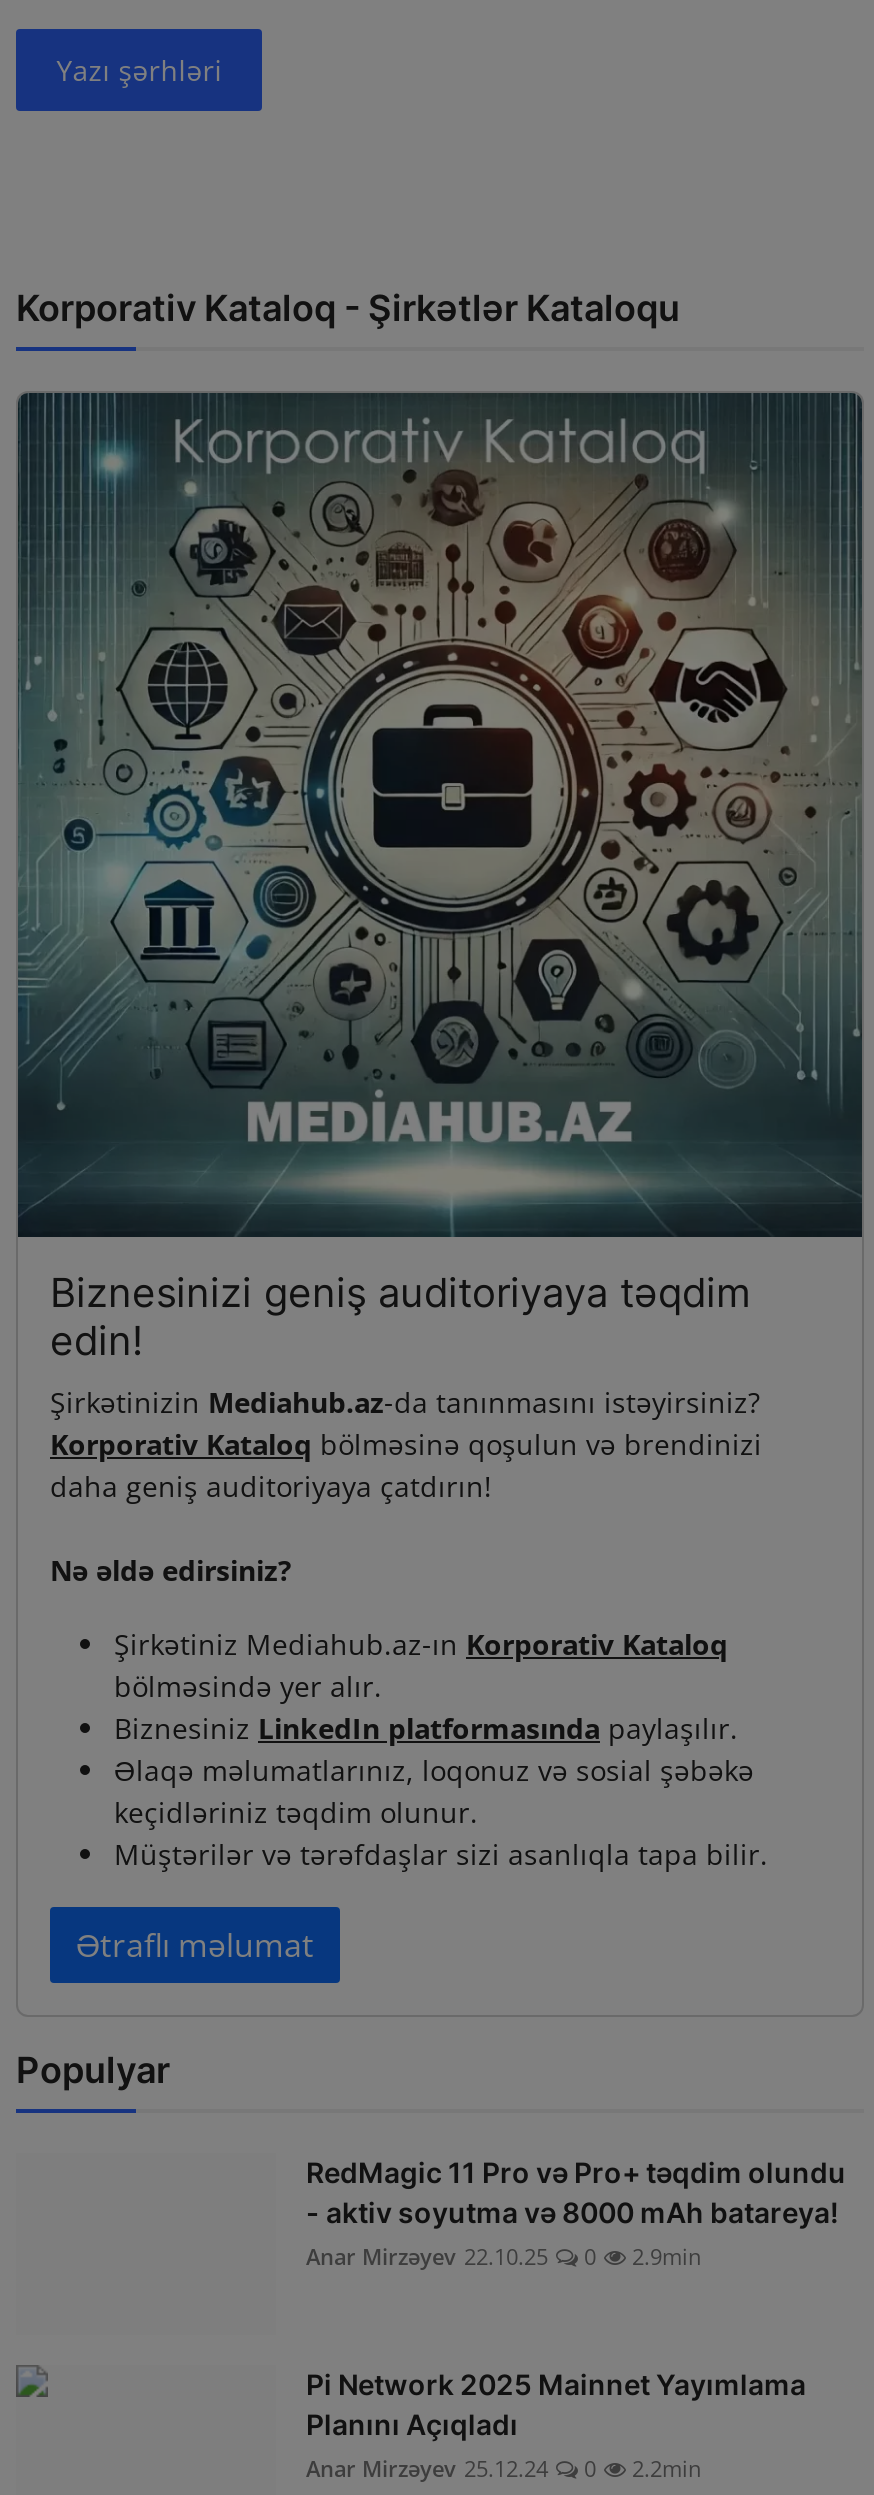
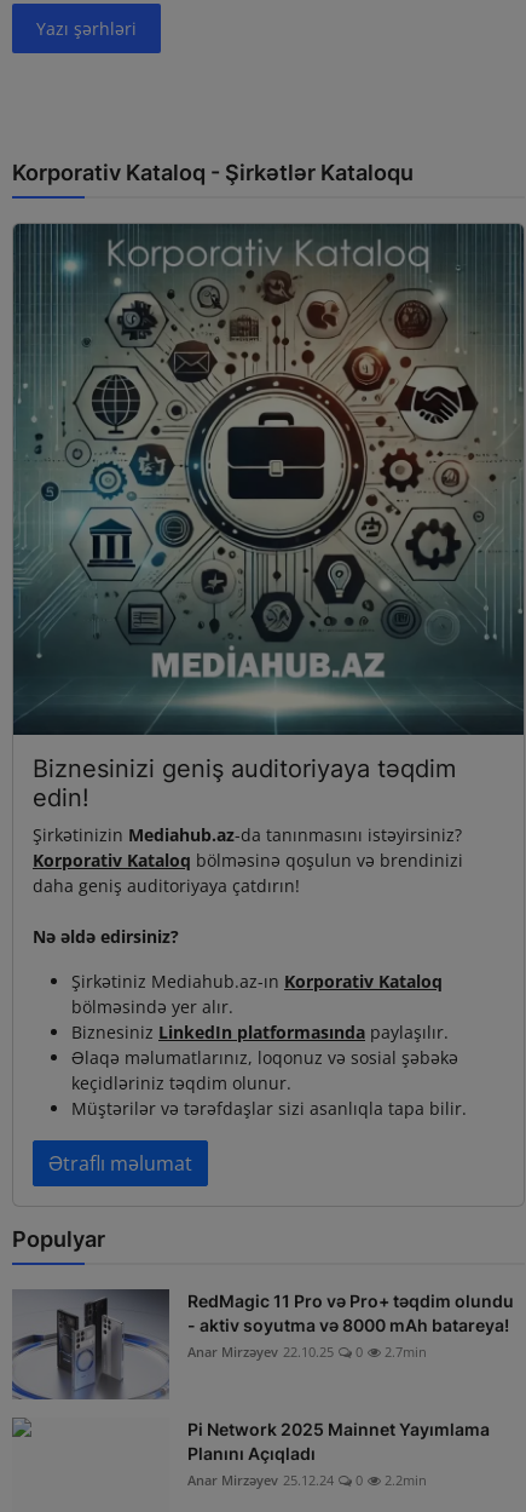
+ [image]

- Anar Mirzəyev 22.10.25 0 2.9min
+ Anar Mirzəyev 22.10.25 0 2.7min
